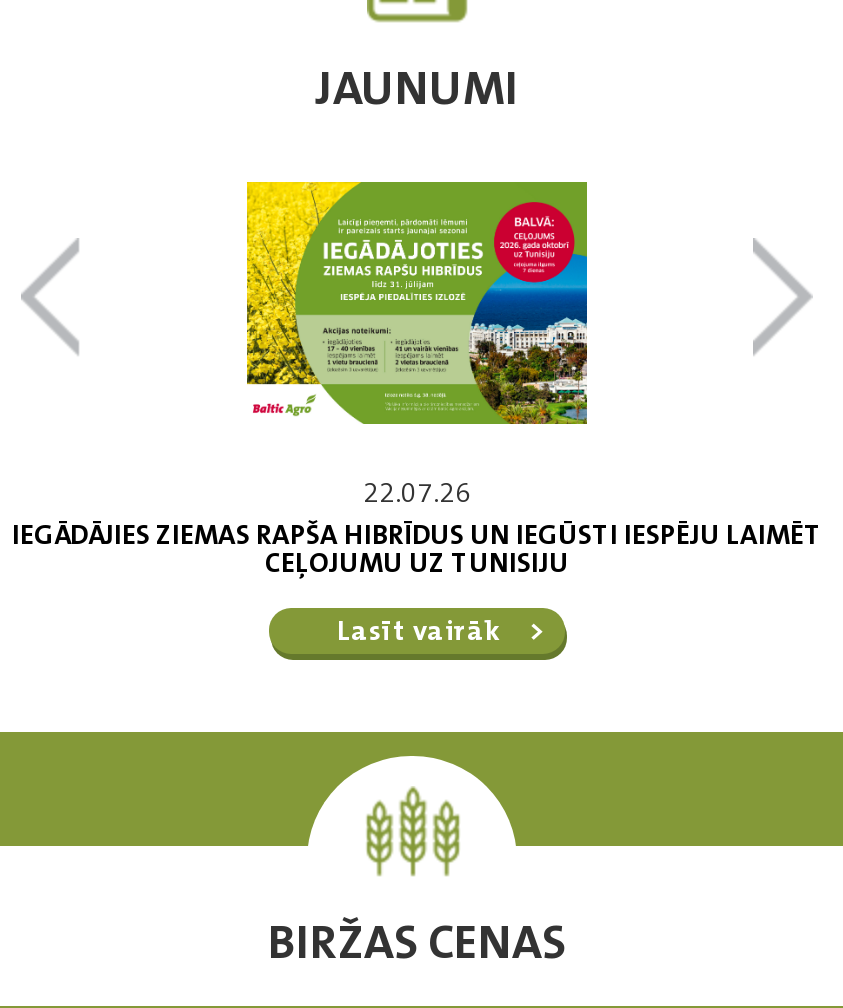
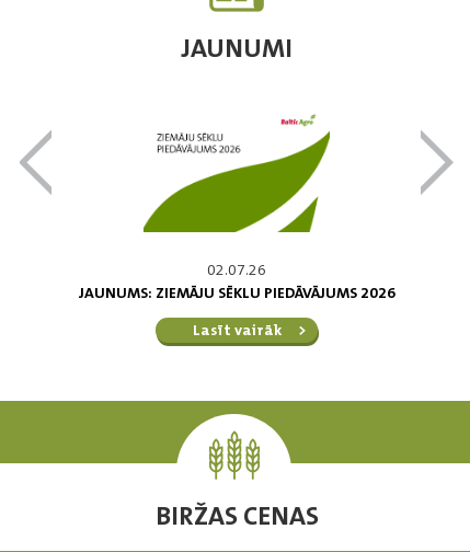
- [image]
- 22.07.26
- IEGĀDĀJIES ZIEMAS RAPŠA HIBRĪDUS UN IEGŪSTI IESPĒJU LAIMĒT
- CEĻOJUMU UZ TUNISIJU
+ [image]
+ 02.07.26
+ JAUNUMS: ZIEMĀJU SĒKLU PIEDĀVĀJUMS 2026
